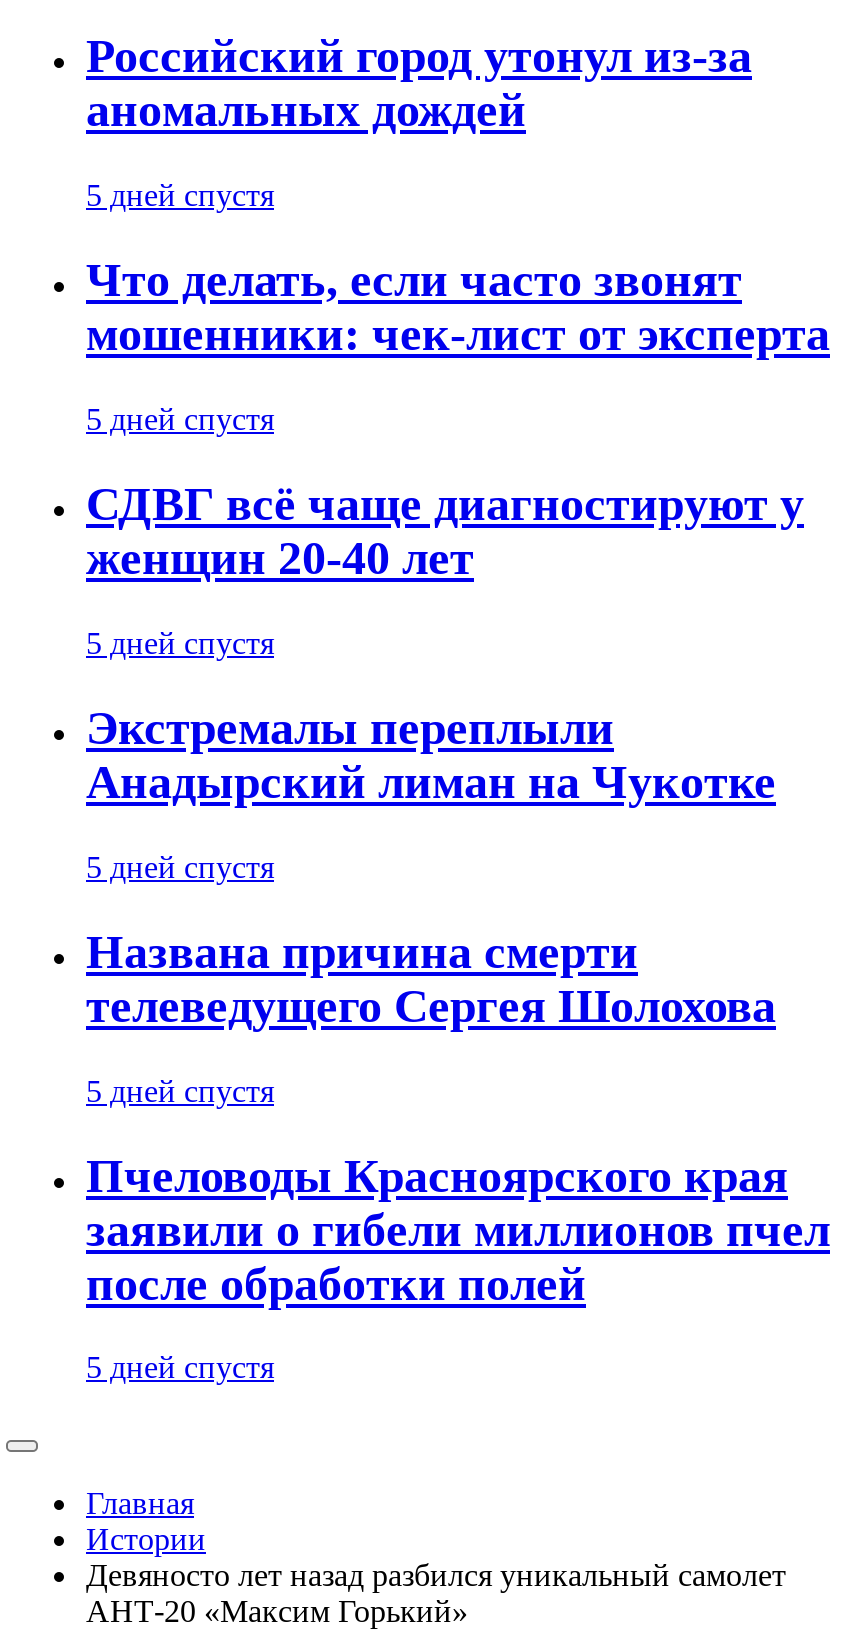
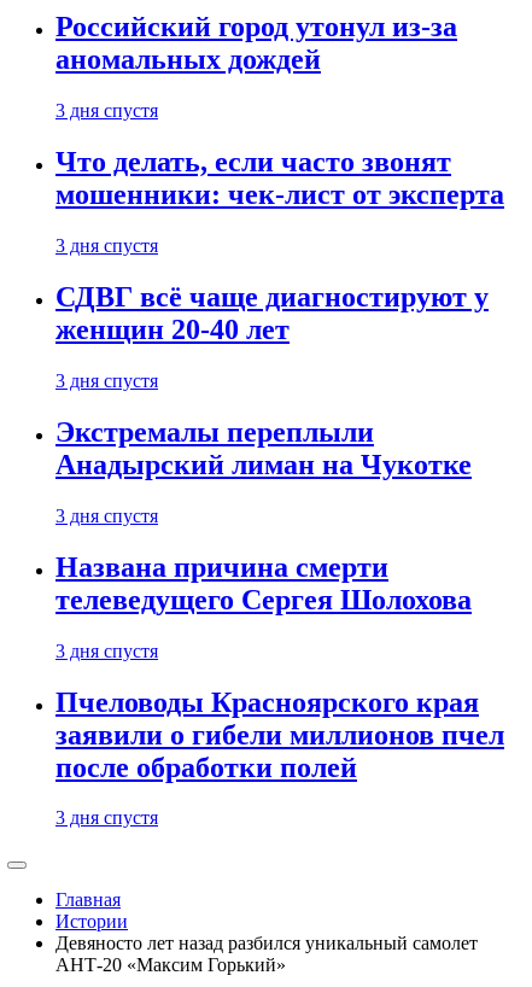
- 5 дней спустя
+ 3 дня спустя

- 5 дней спустя
+ 3 дня спустя

- 5 дней спустя
+ 3 дня спустя

- 5 дней спустя
+ 3 дня спустя

- 5 дней спустя
+ 3 дня спустя

- 5 дней спустя
+ 3 дня спустя
